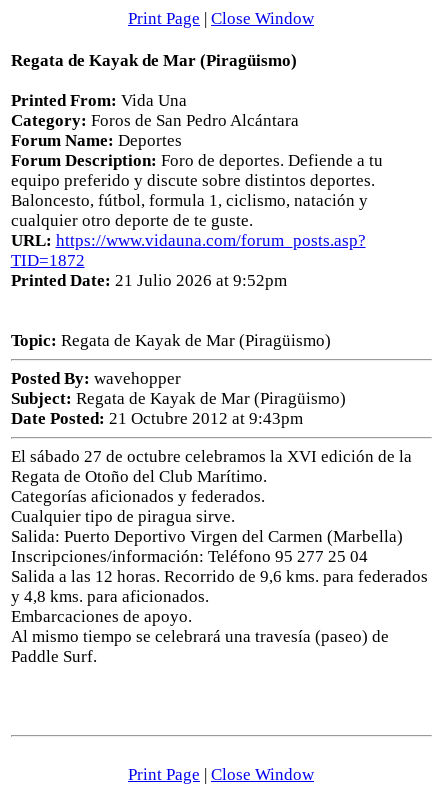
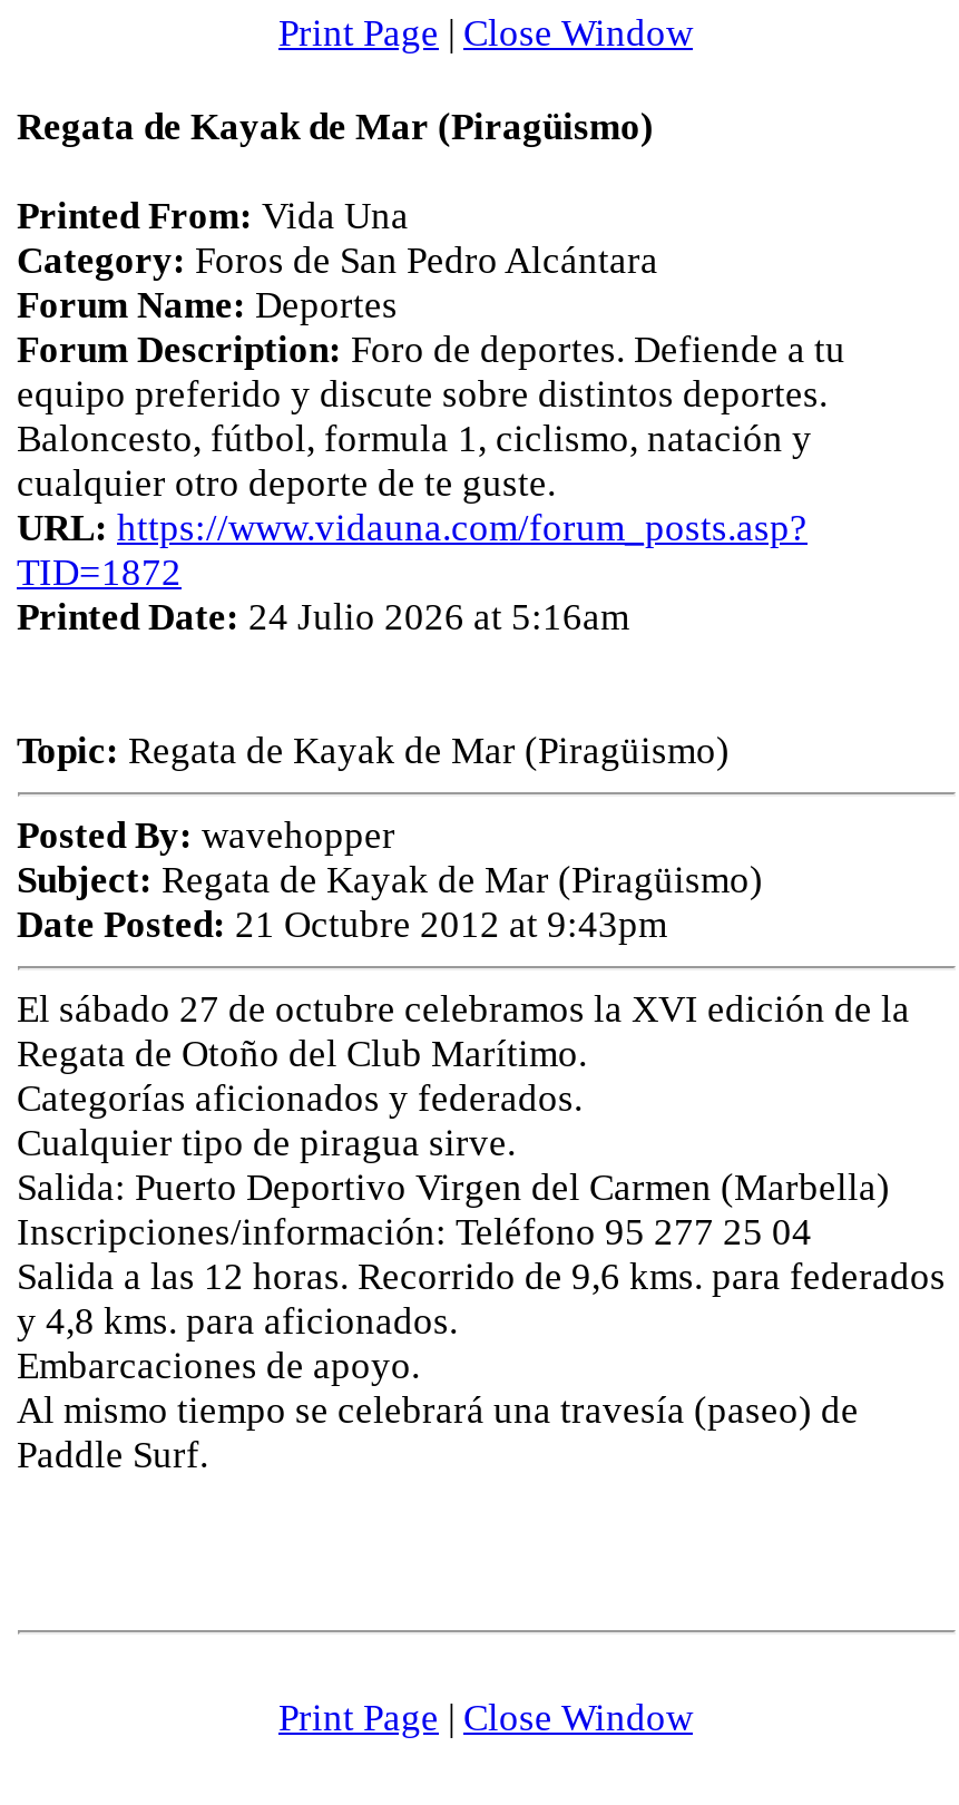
- Printed Date: 21 Julio 2026 at 9:52pm
+ Printed Date: 24 Julio 2026 at 5:16am
